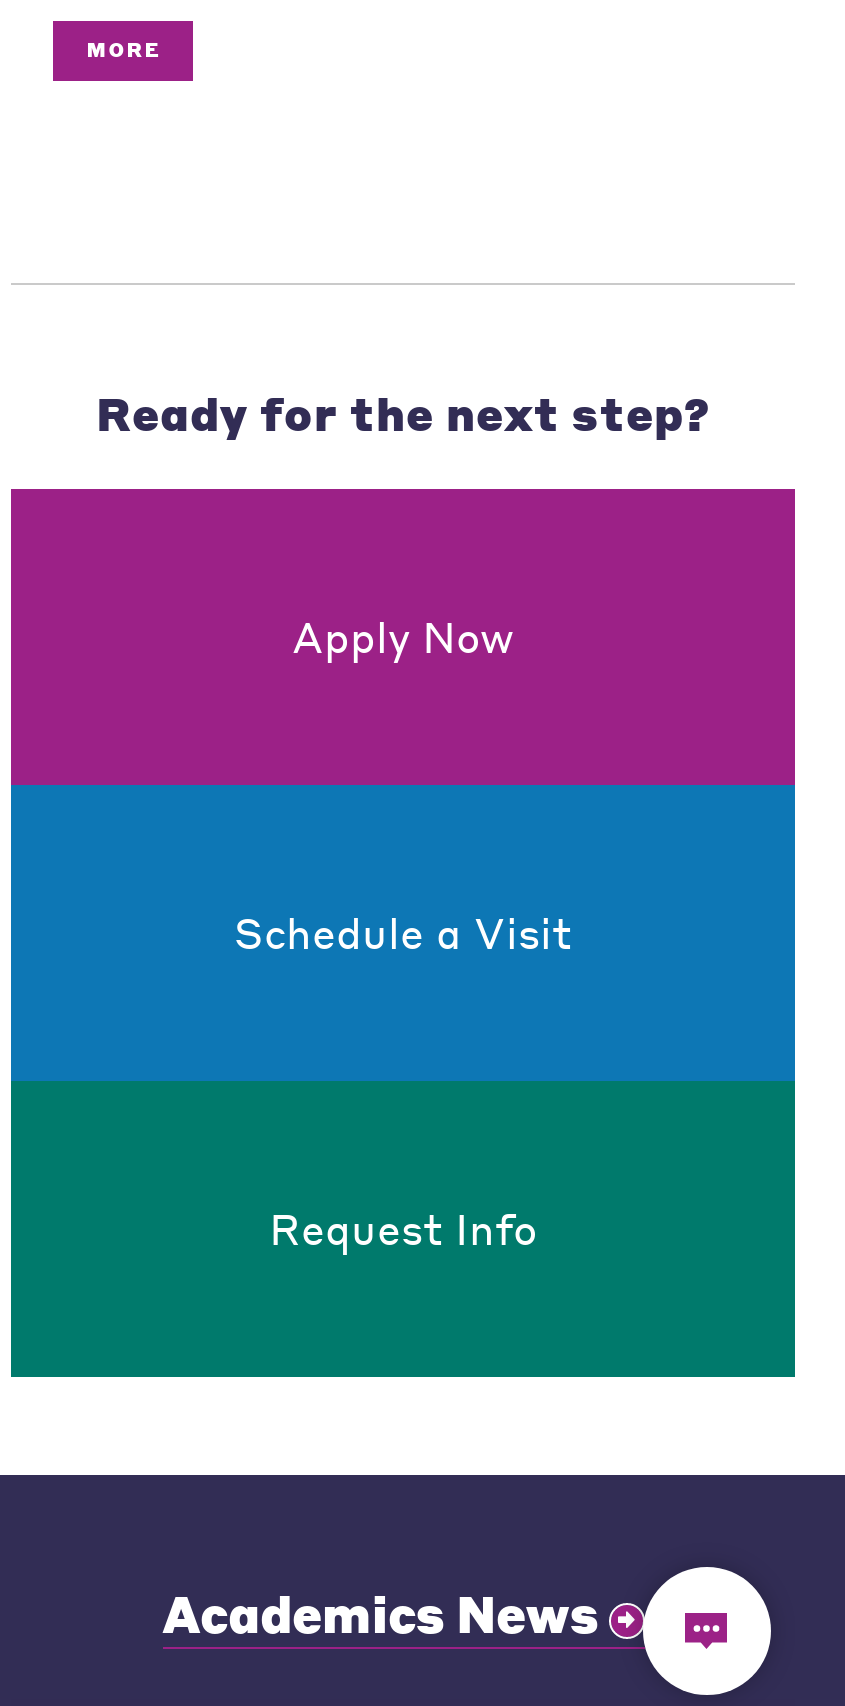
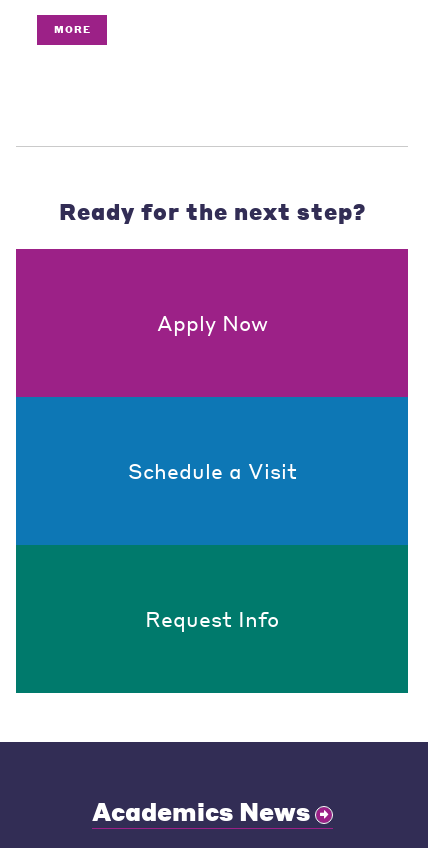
- [image]
